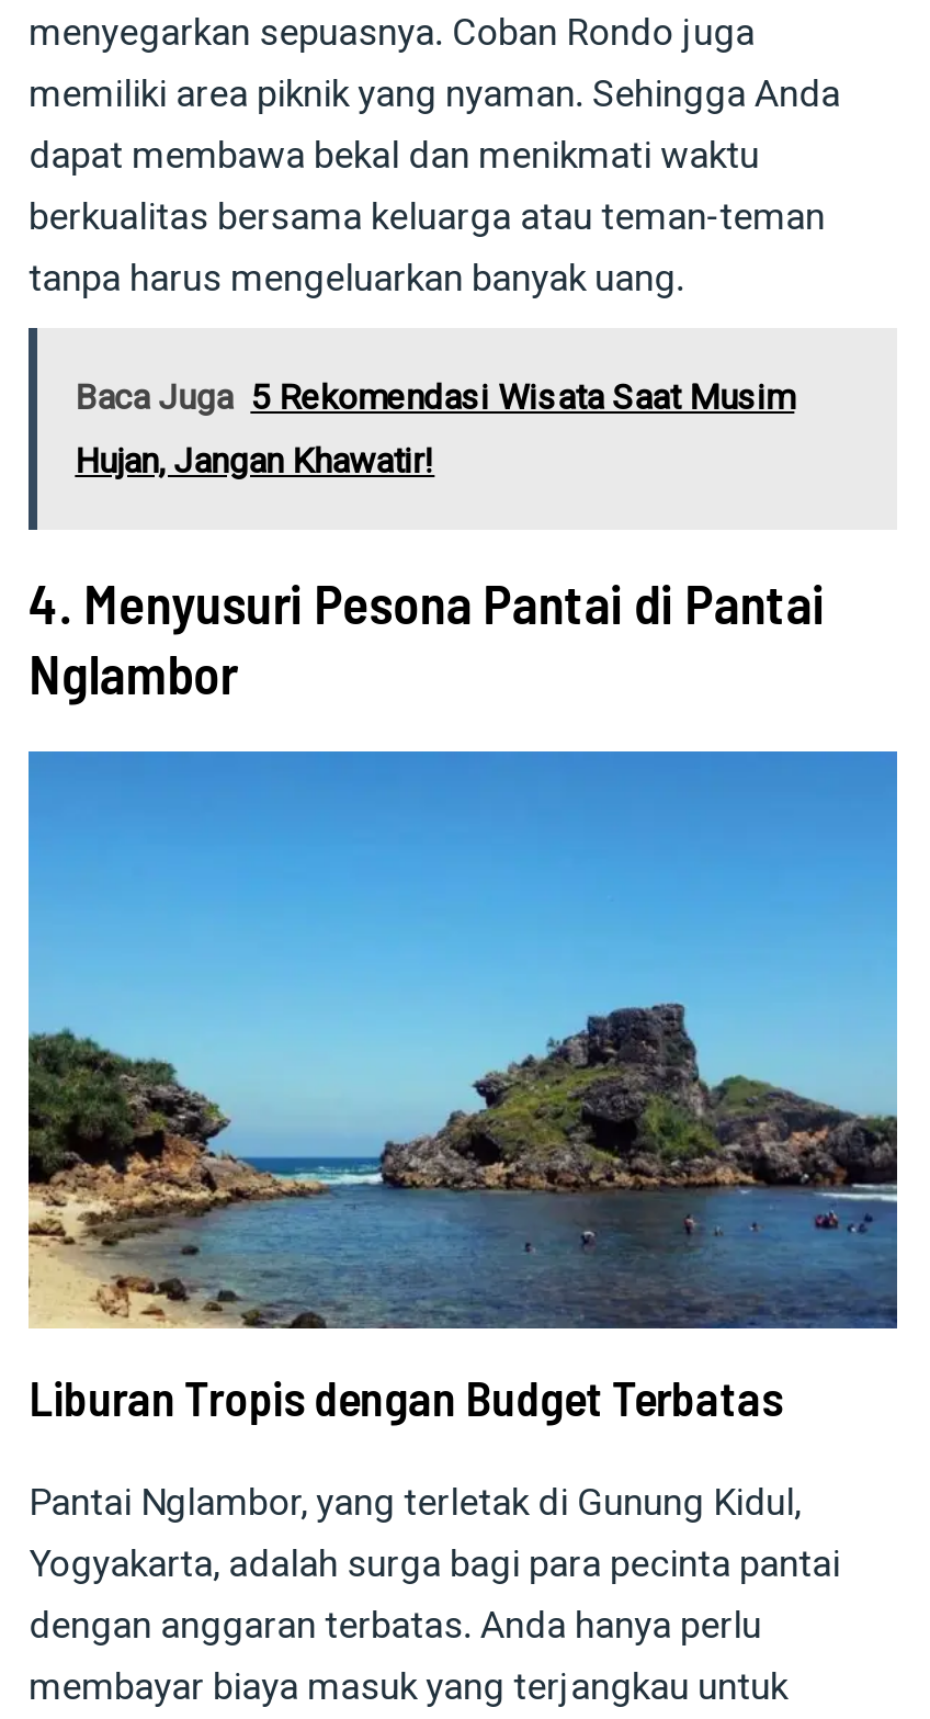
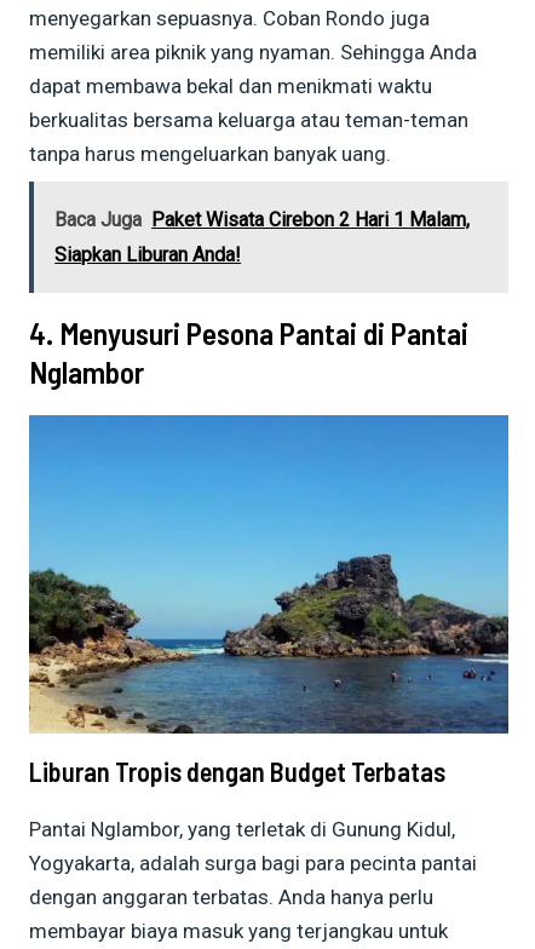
- Baca Juga 5 Rekomendasi Wisata Saat Musim
+ Baca Juga Paket Wisata Cirebon 2 Hari 1 Malam,

- Hujan, Jangan Khawatir!
+ Siapkan Liburan Anda!
